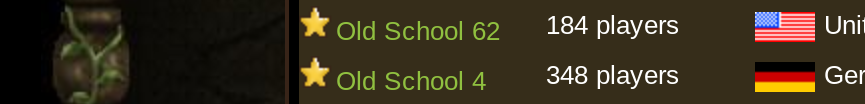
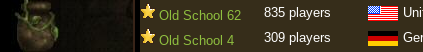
- Old School 62 184 players
+ Old School 62 835 players

- Old School 4 348 players
+ Old School 4 309 players
